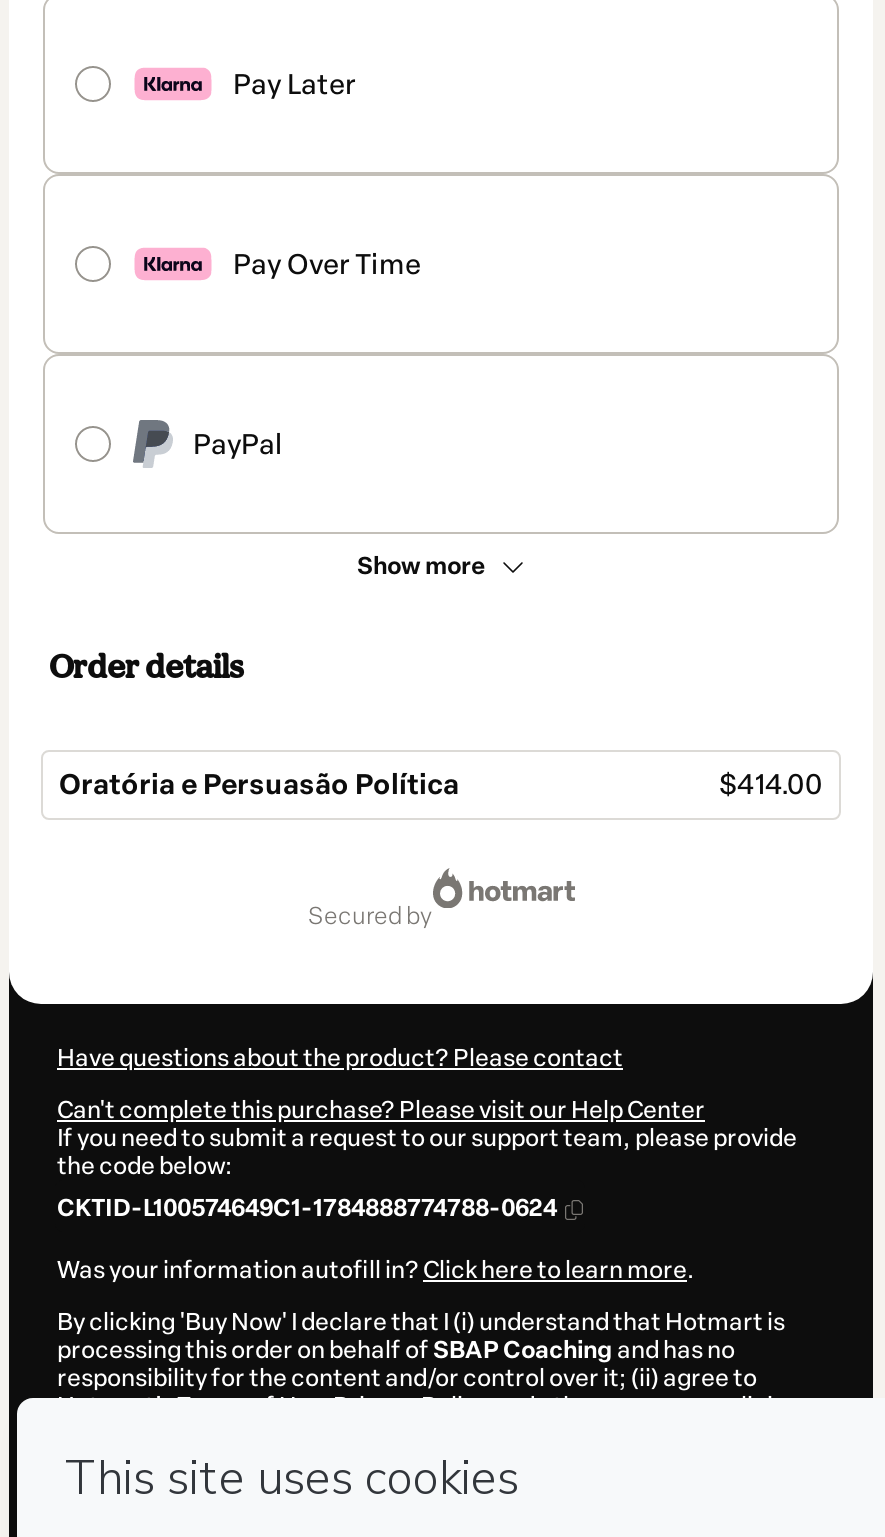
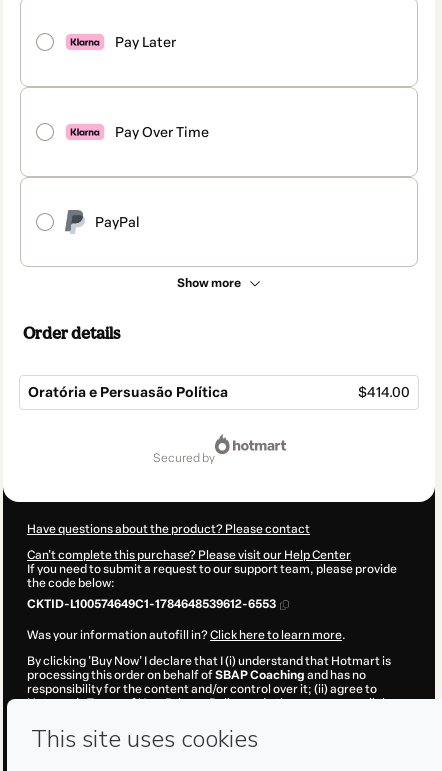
- CKTID-L100574649C1-1784888774788-0624
+ CKTID-L100574649C1-1784648539612-6553
